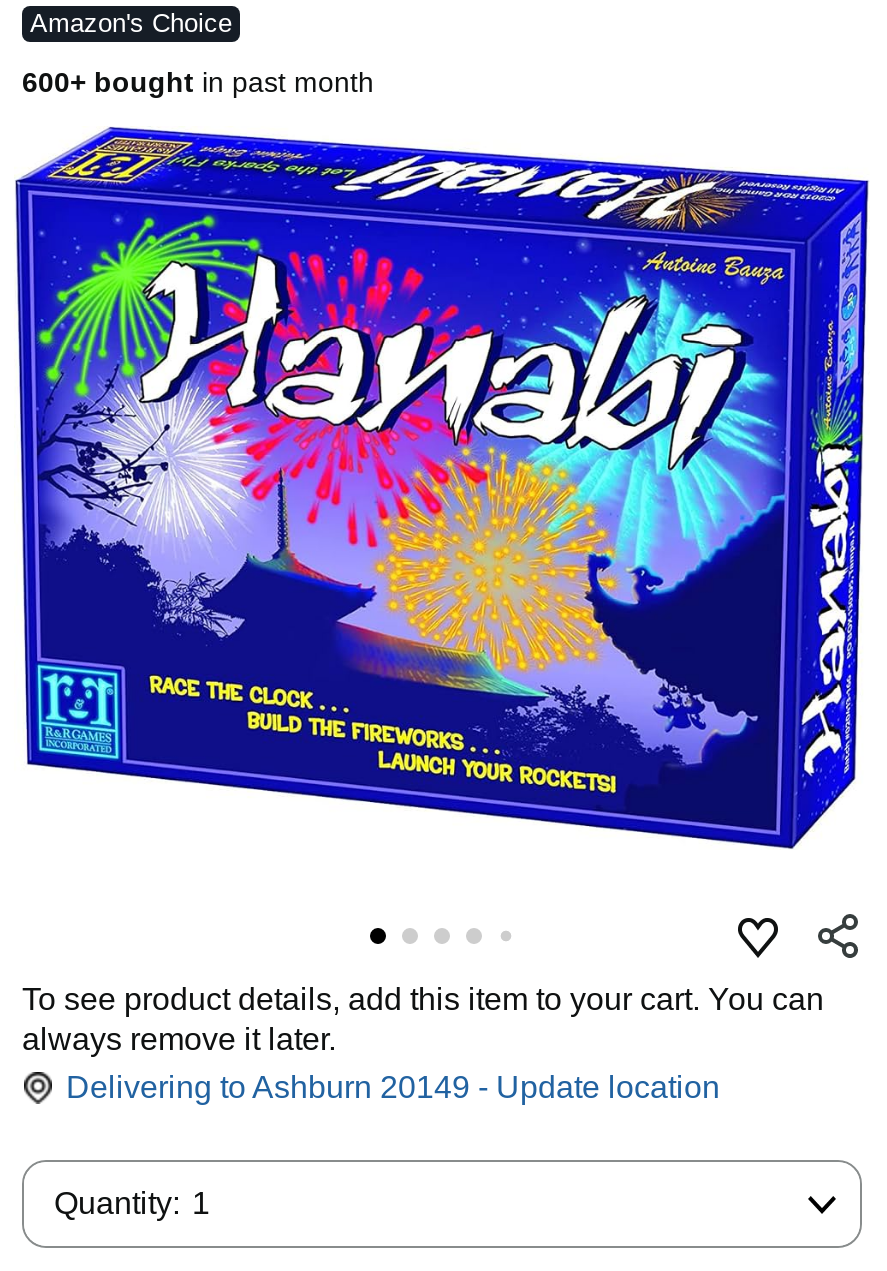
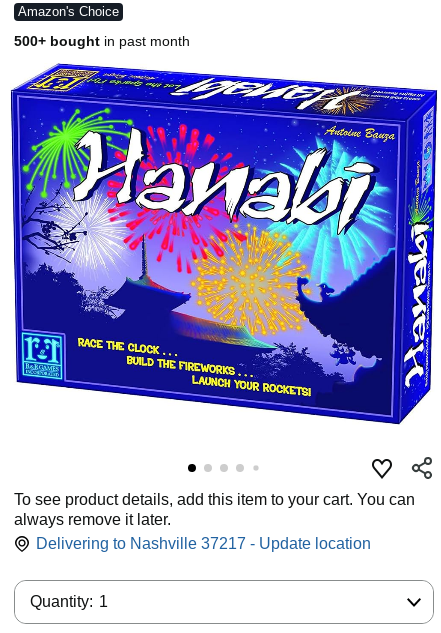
- 600+ bought in past month
+ 500+ bought in past month

- Delivering to Ashburn 20149 - Update location
+ Delivering to Nashville 37217 - Update location
